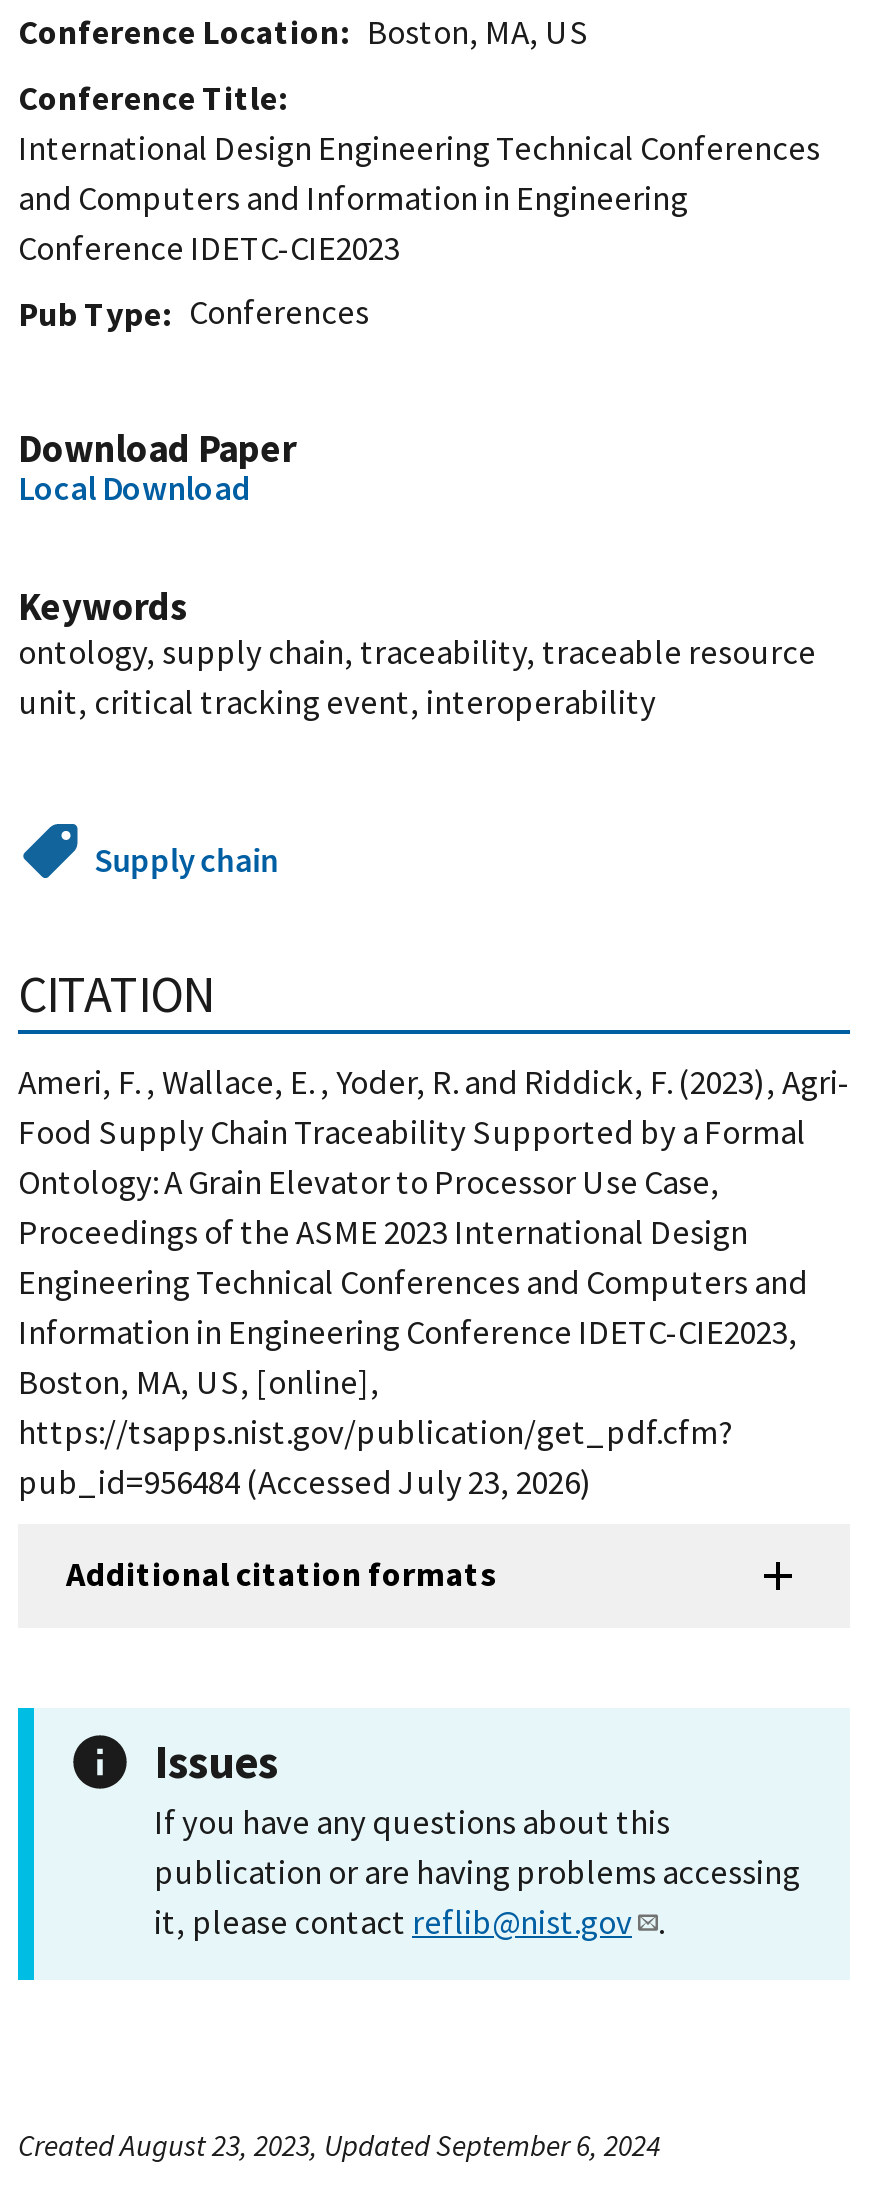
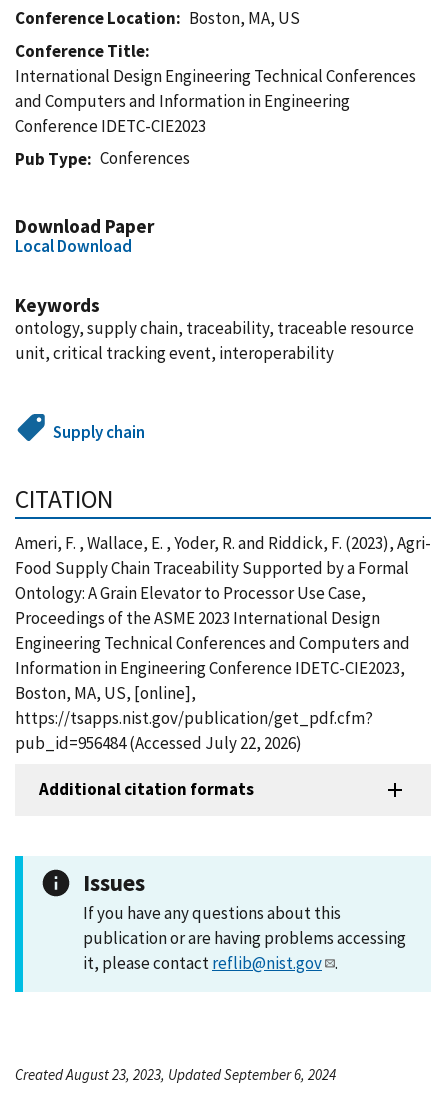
- pub_id=956484 (Accessed July 23, 2026)
+ pub_id=956484 (Accessed July 22, 2026)
